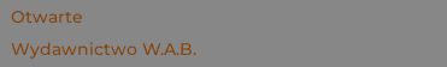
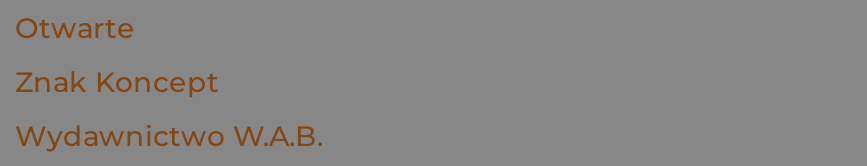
+ Znak Koncept
